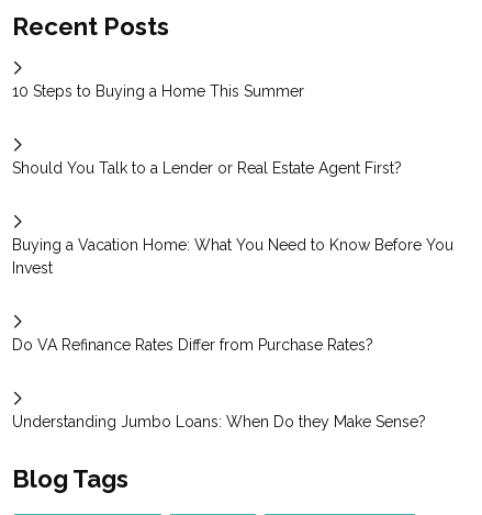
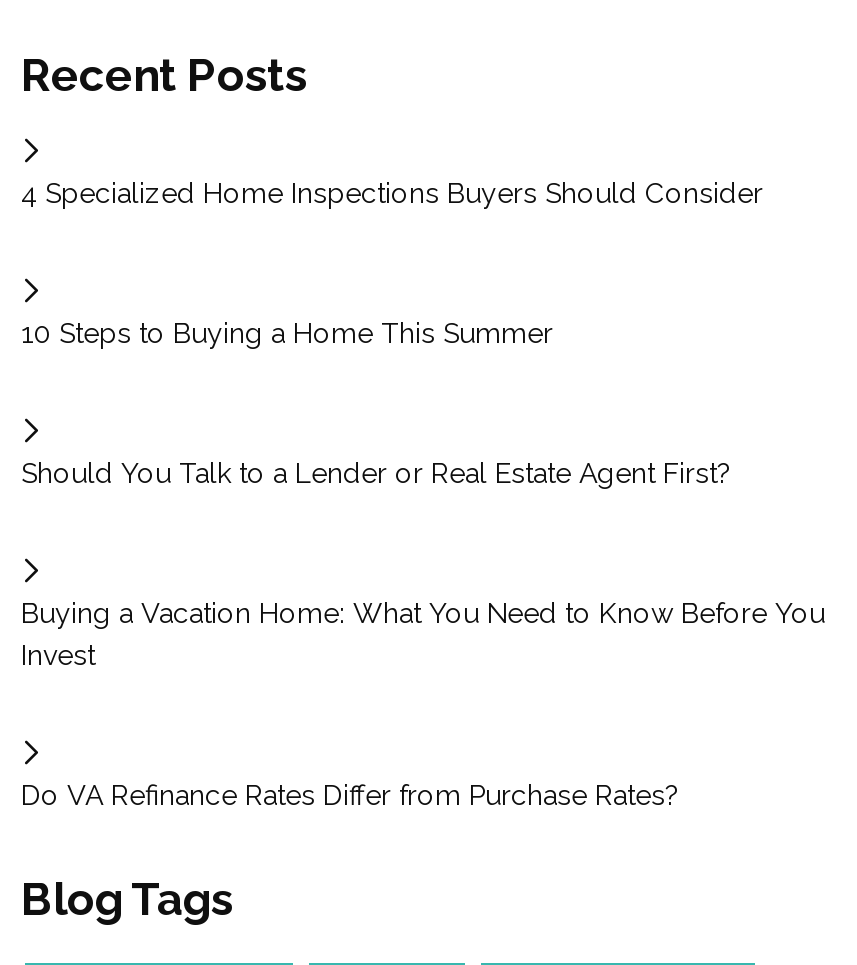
+ 4 Specialized Home Inspections Buyers Should Consider

moved down: 10 Steps to Buying a Home This Summer | Should You Talk to a Lender or Real Estate Agent First? | Buying a Vacation Home: What You Need to Know Before You | Invest | Do VA Refinance Rates Differ from Purchase Rates?

- Understanding Jumbo Loans: When Do they Make Sense?
